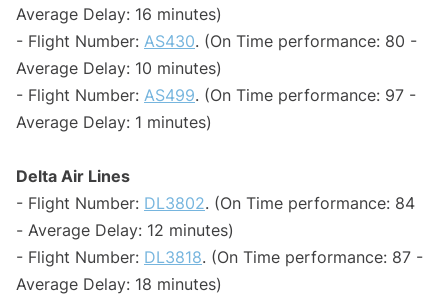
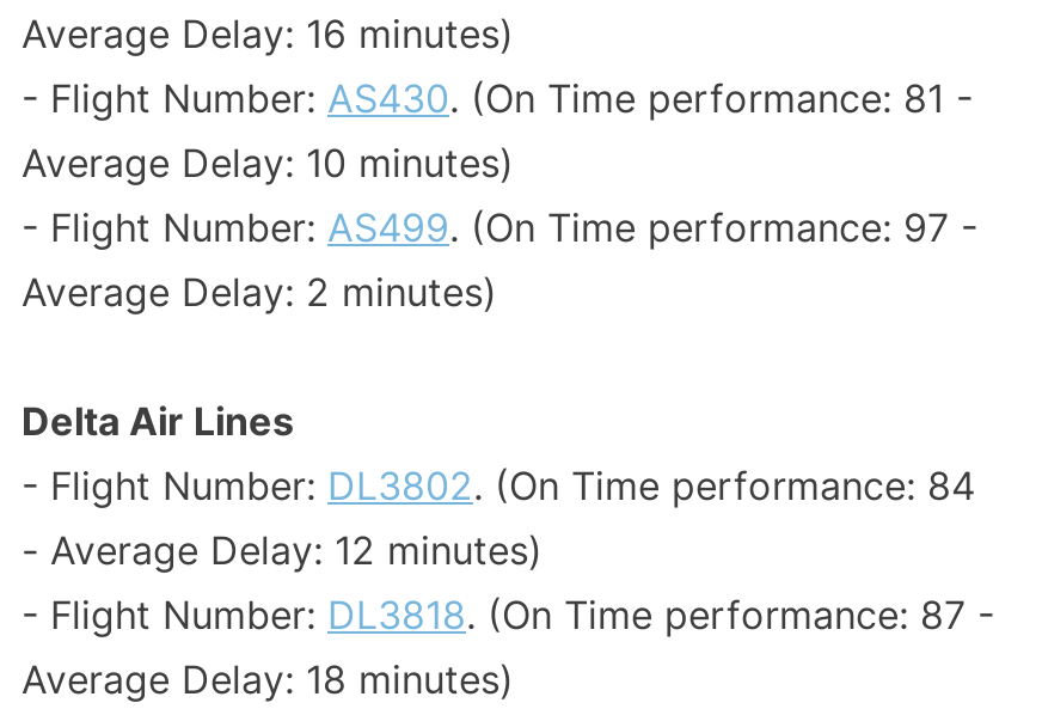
- - Flight Number: AS430. (On Time performance: 80 -
+ - Flight Number: AS430. (On Time performance: 81 -

- Average Delay: 1 minutes)
+ Average Delay: 2 minutes)
